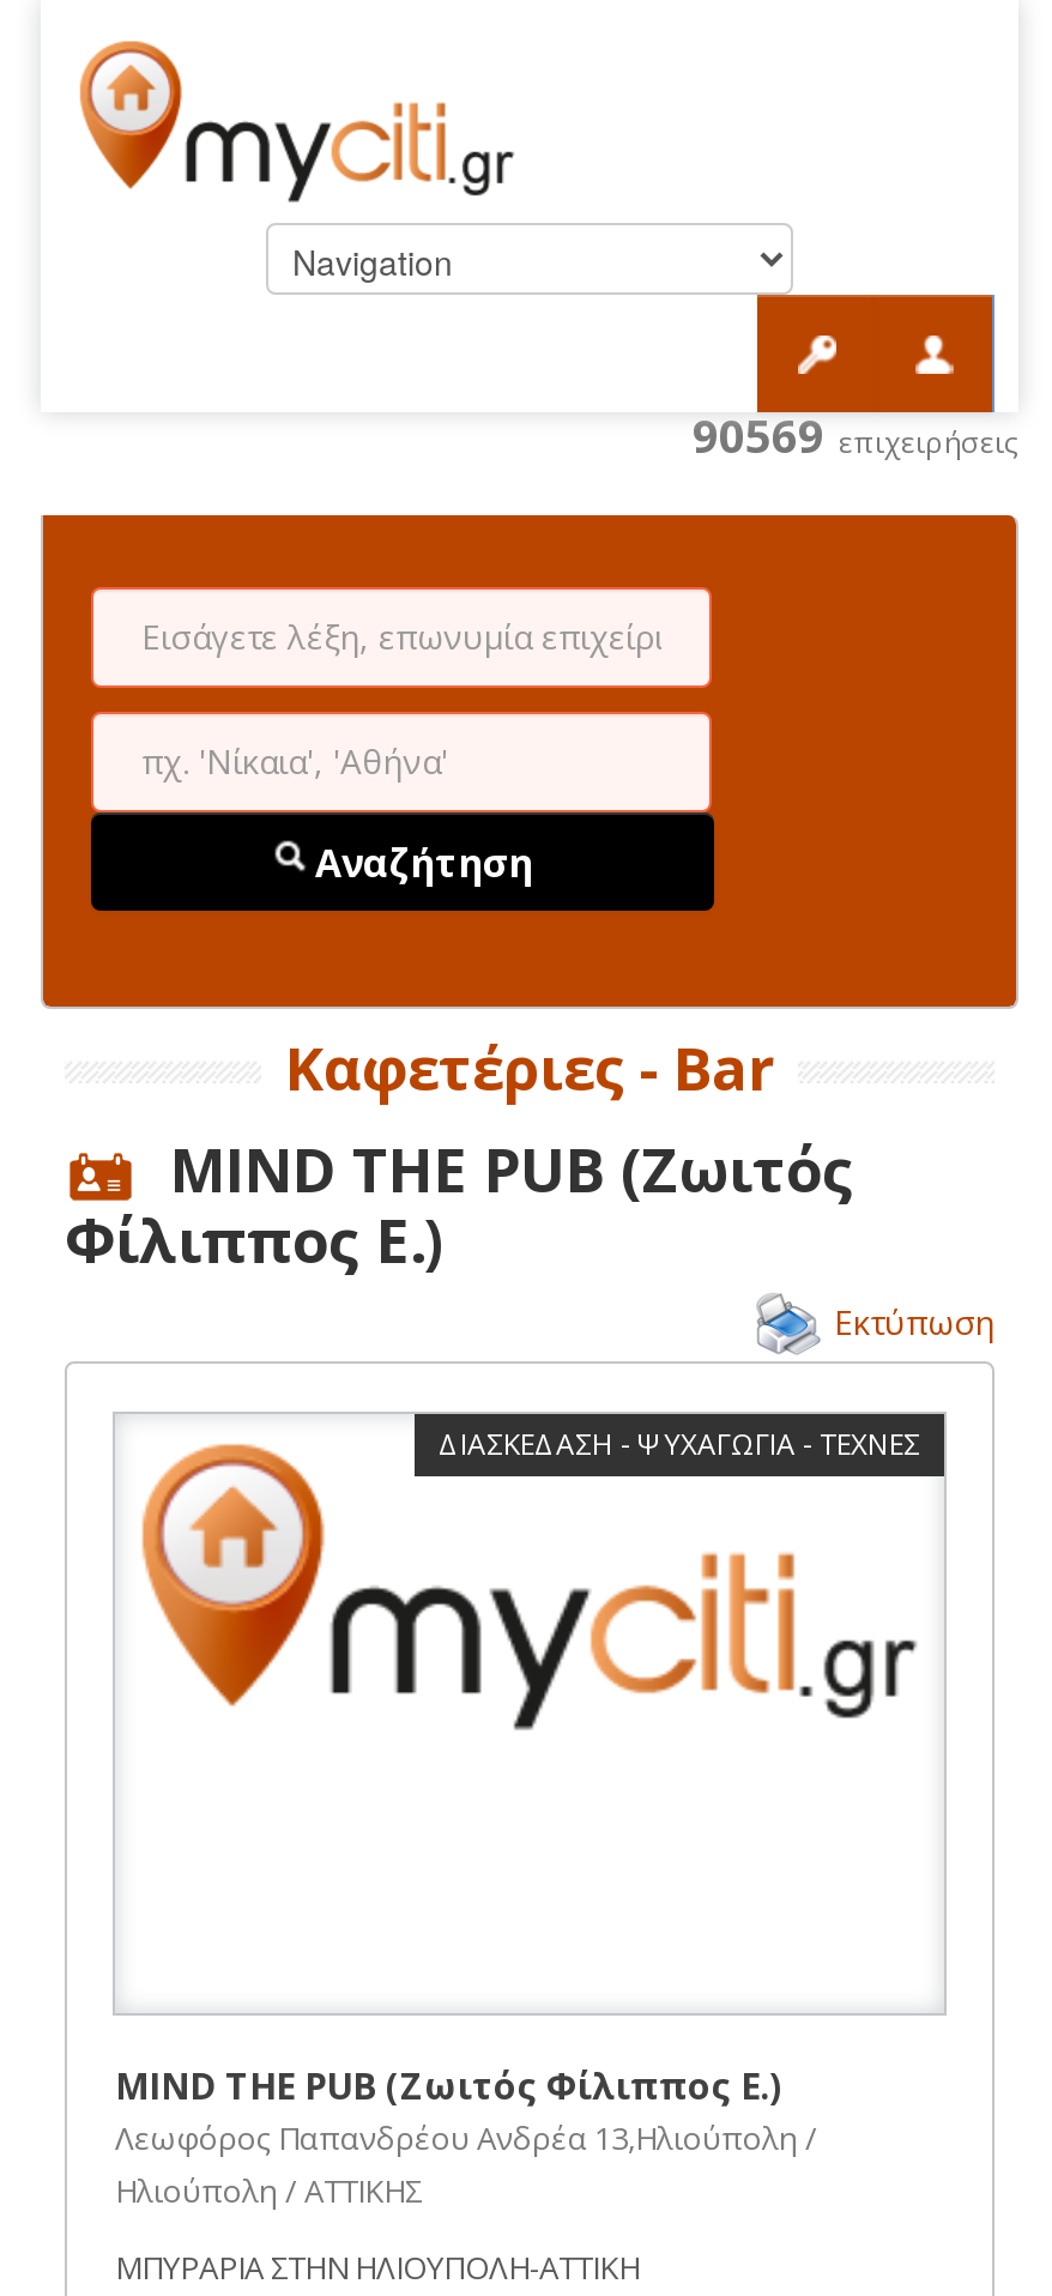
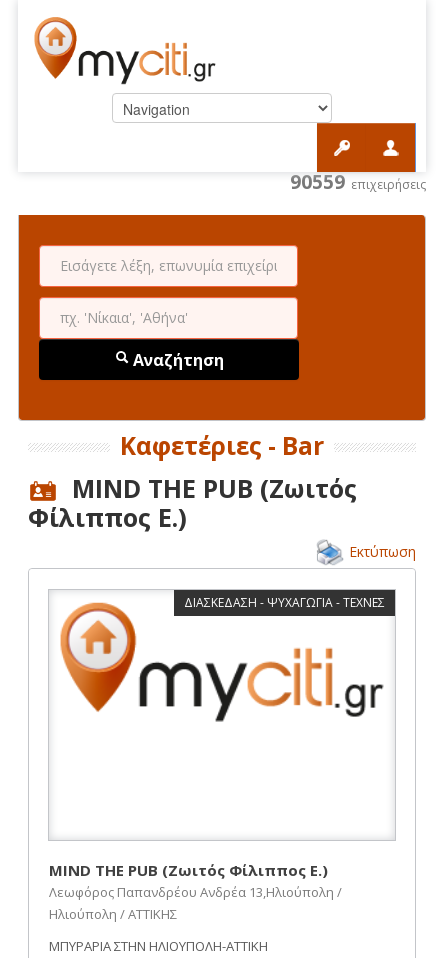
- 90569επιχειρήσεις
+ 90559επιχειρήσεις
